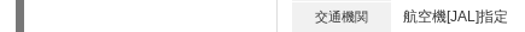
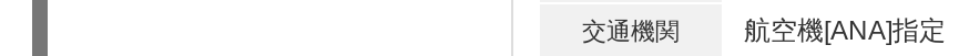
- 航空機[JAL]指定
+ 航空機[ANA]指定
